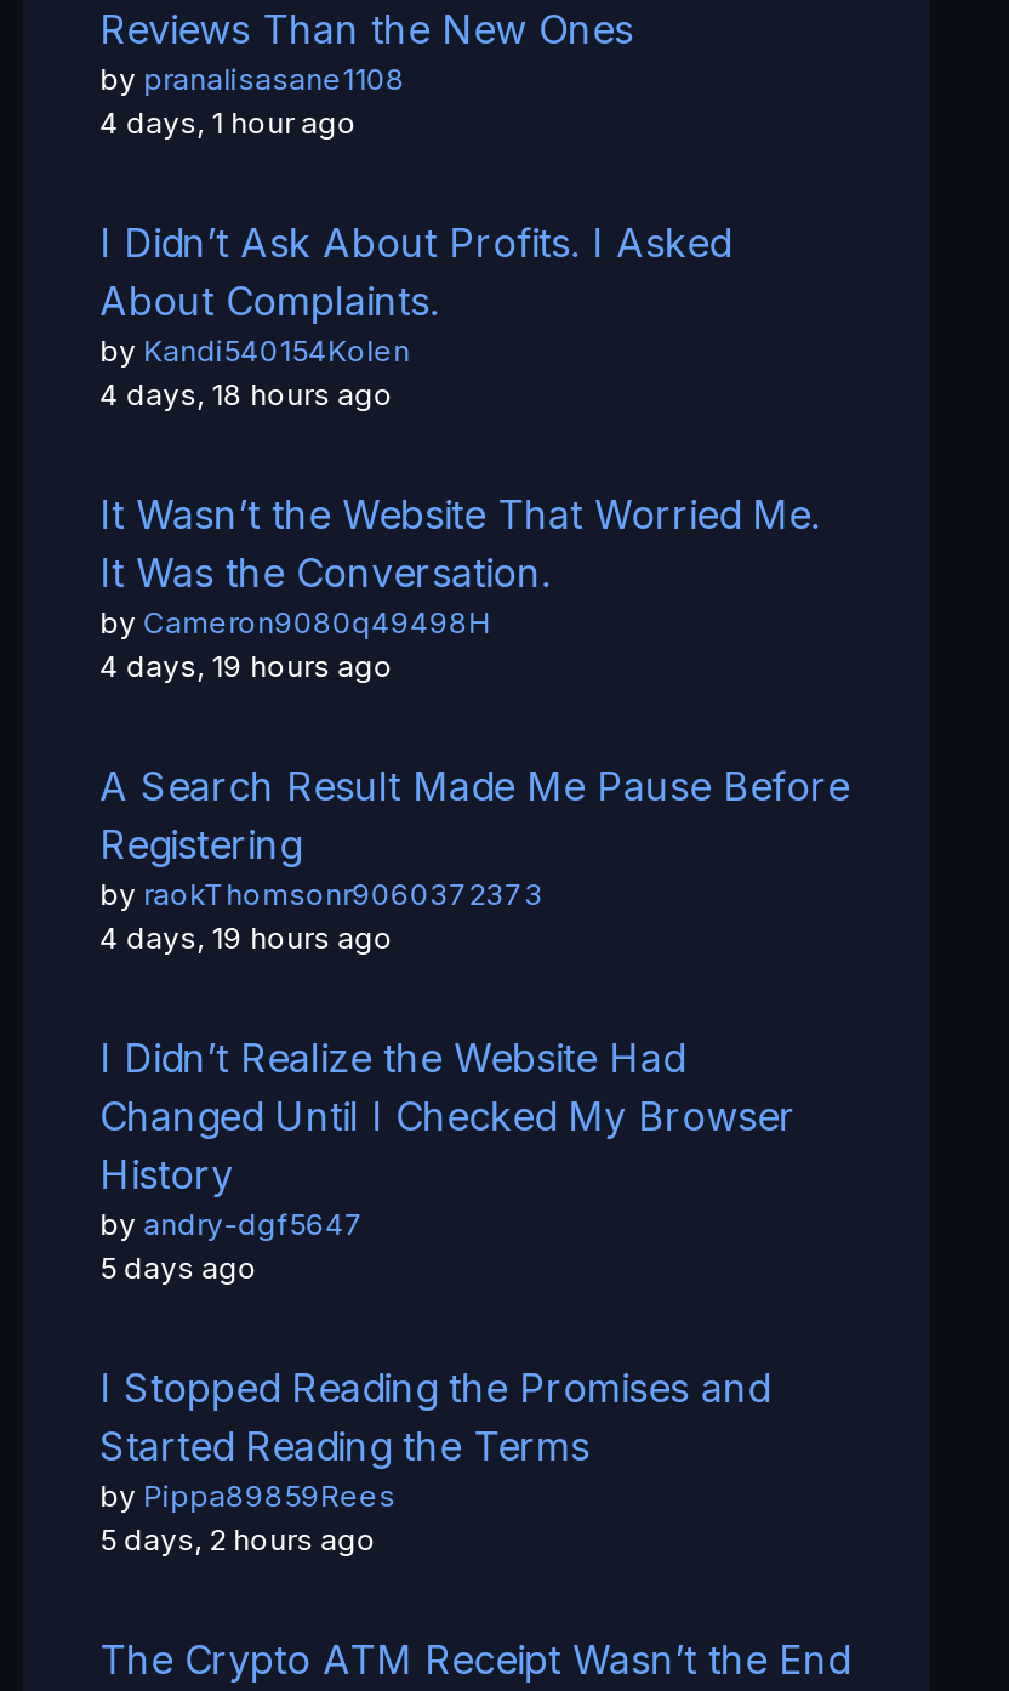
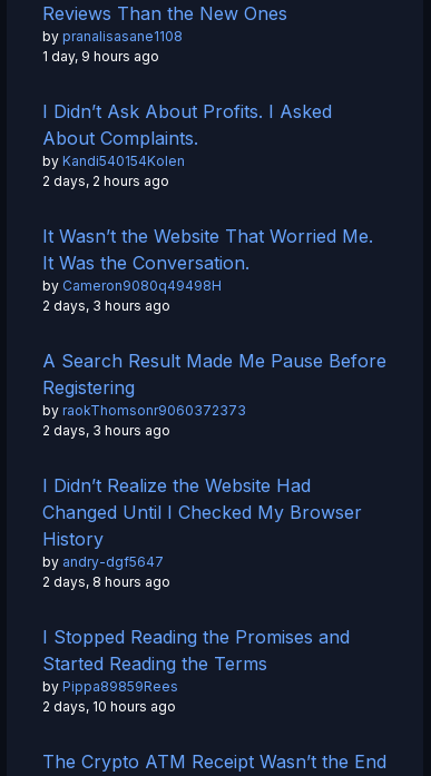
- 4 days, 1 hour ago
+ 1 day, 9 hours ago

- 4 days, 18 hours ago
+ 2 days, 2 hours ago

- 4 days, 19 hours ago
+ 2 days, 3 hours ago

- 4 days, 19 hours ago
+ 2 days, 3 hours ago

- 5 days ago
+ 2 days, 8 hours ago

- 5 days, 2 hours ago
+ 2 days, 10 hours ago
